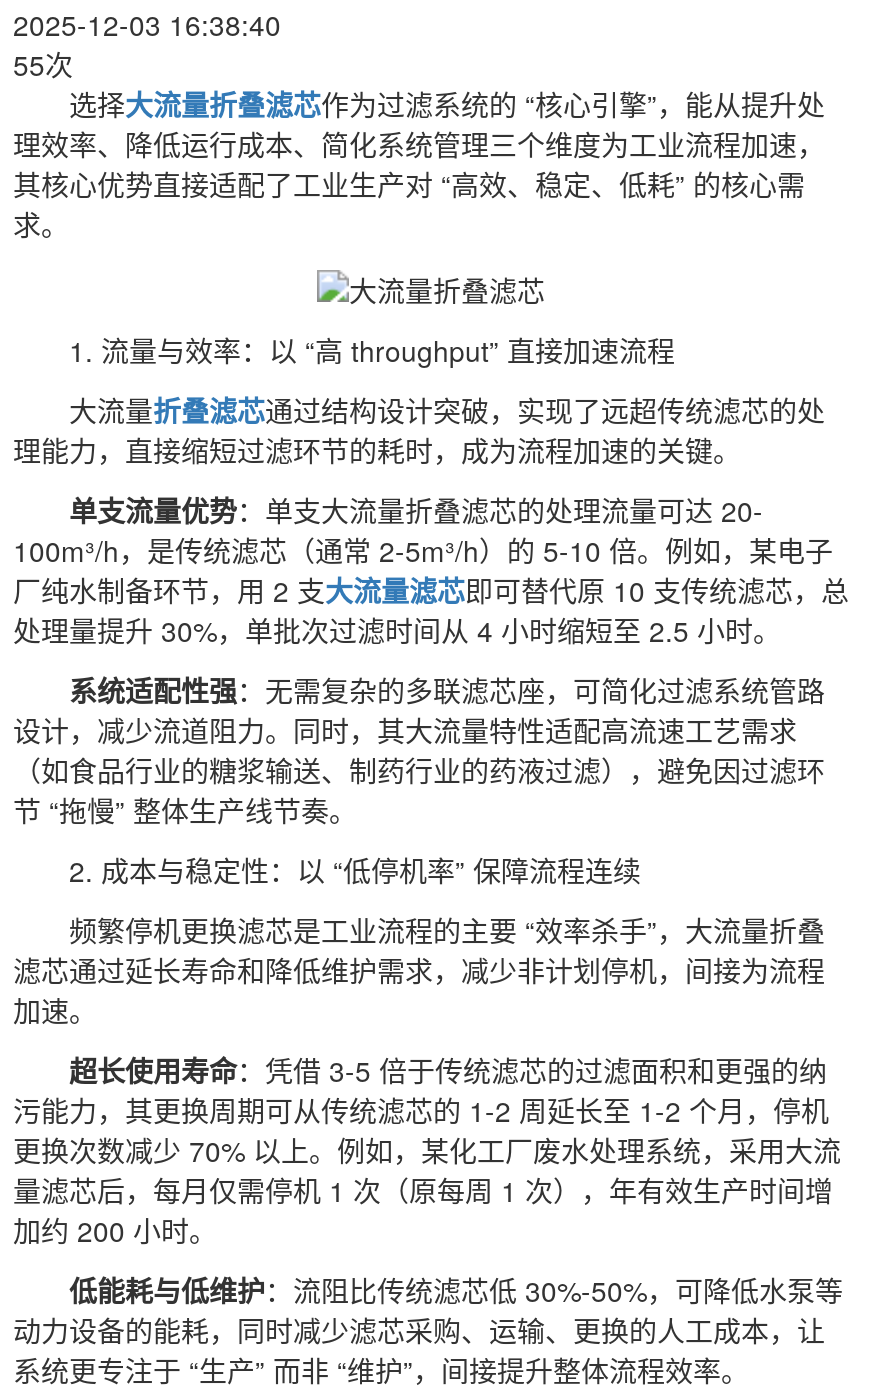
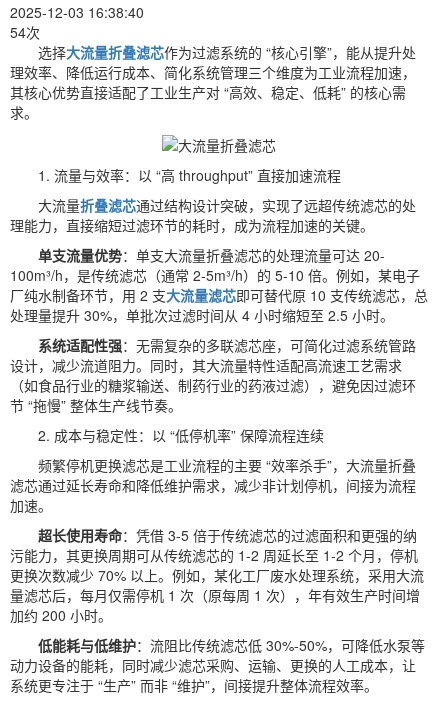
- 55次
+ 54次
